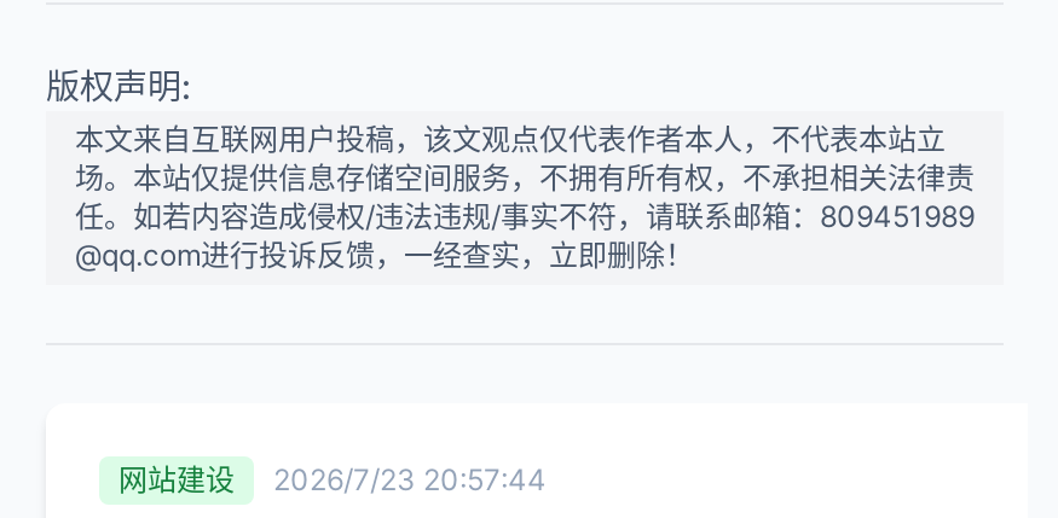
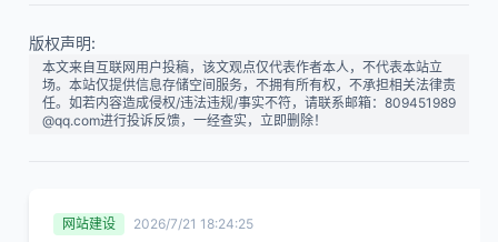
- 网站建设 2026/7/23 20:57:44
+ 网站建设 2026/7/21 18:24:25
